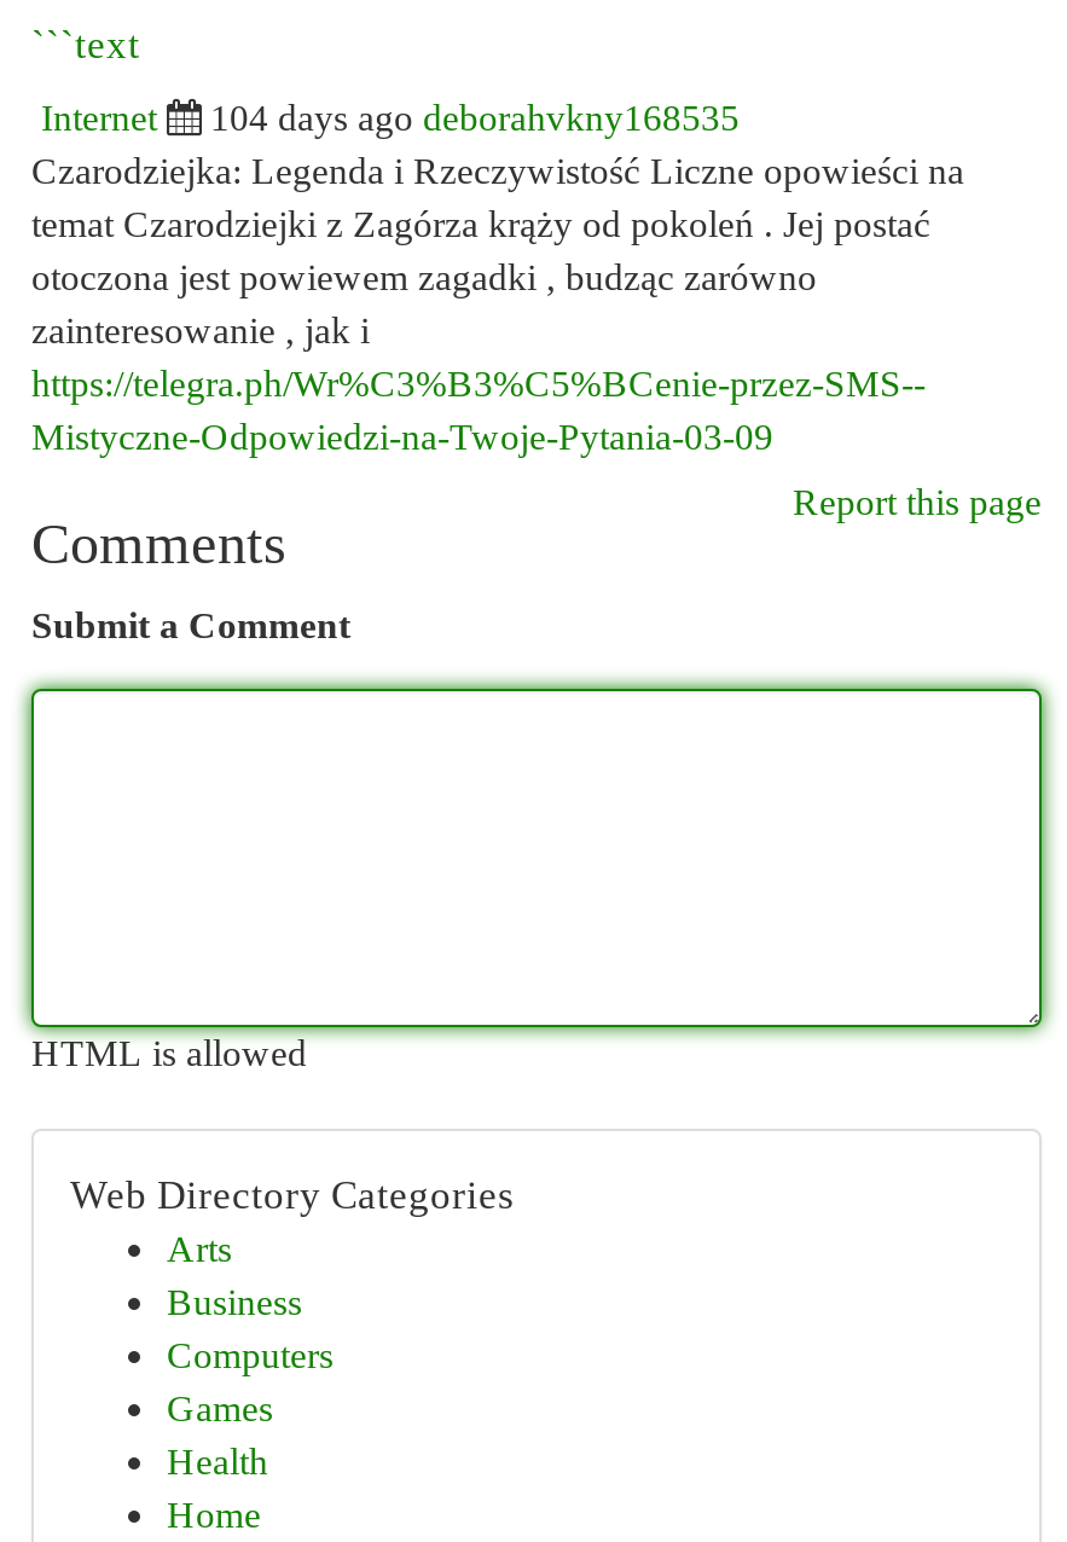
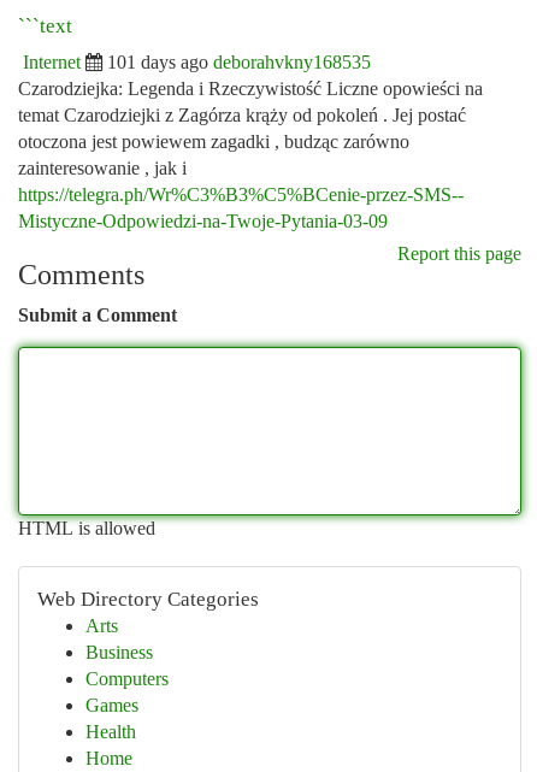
- 104 days ago deborahvkny168535
+ 101 days ago deborahvkny168535
